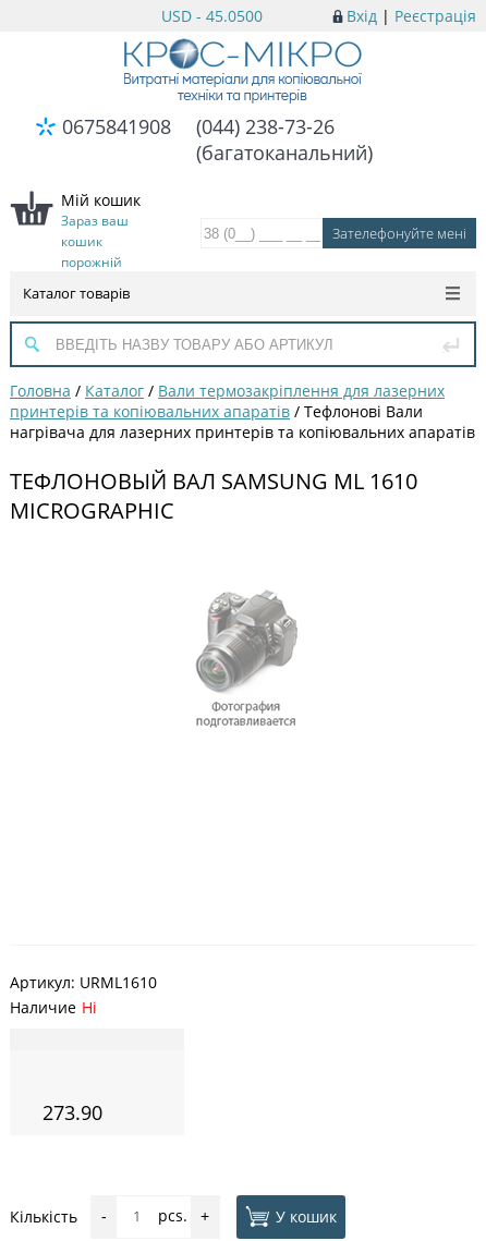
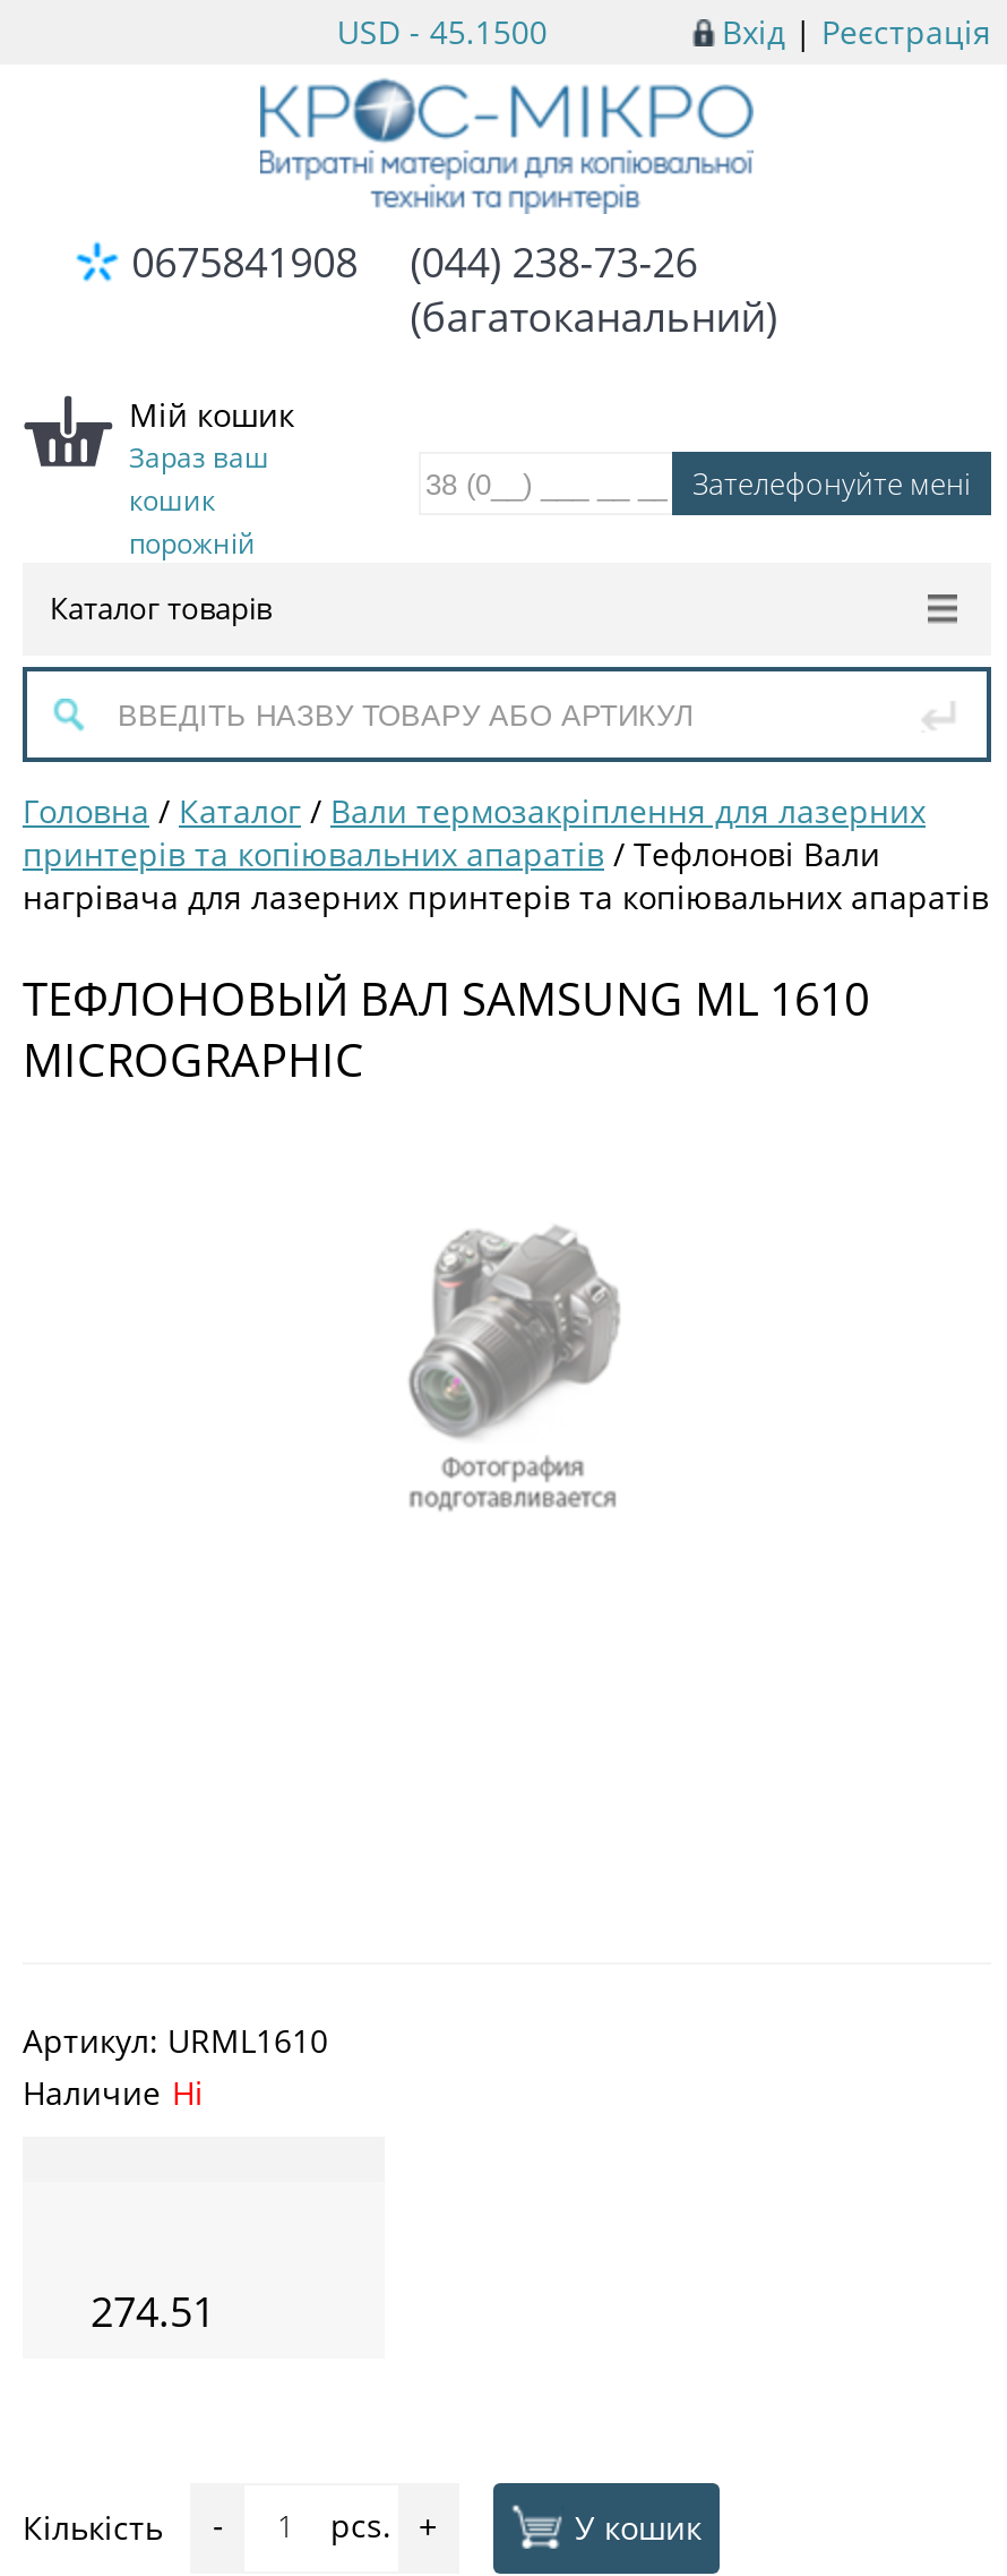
- USD - 45.0500
+ USD - 45.1500

- 273.90
+ 274.51
